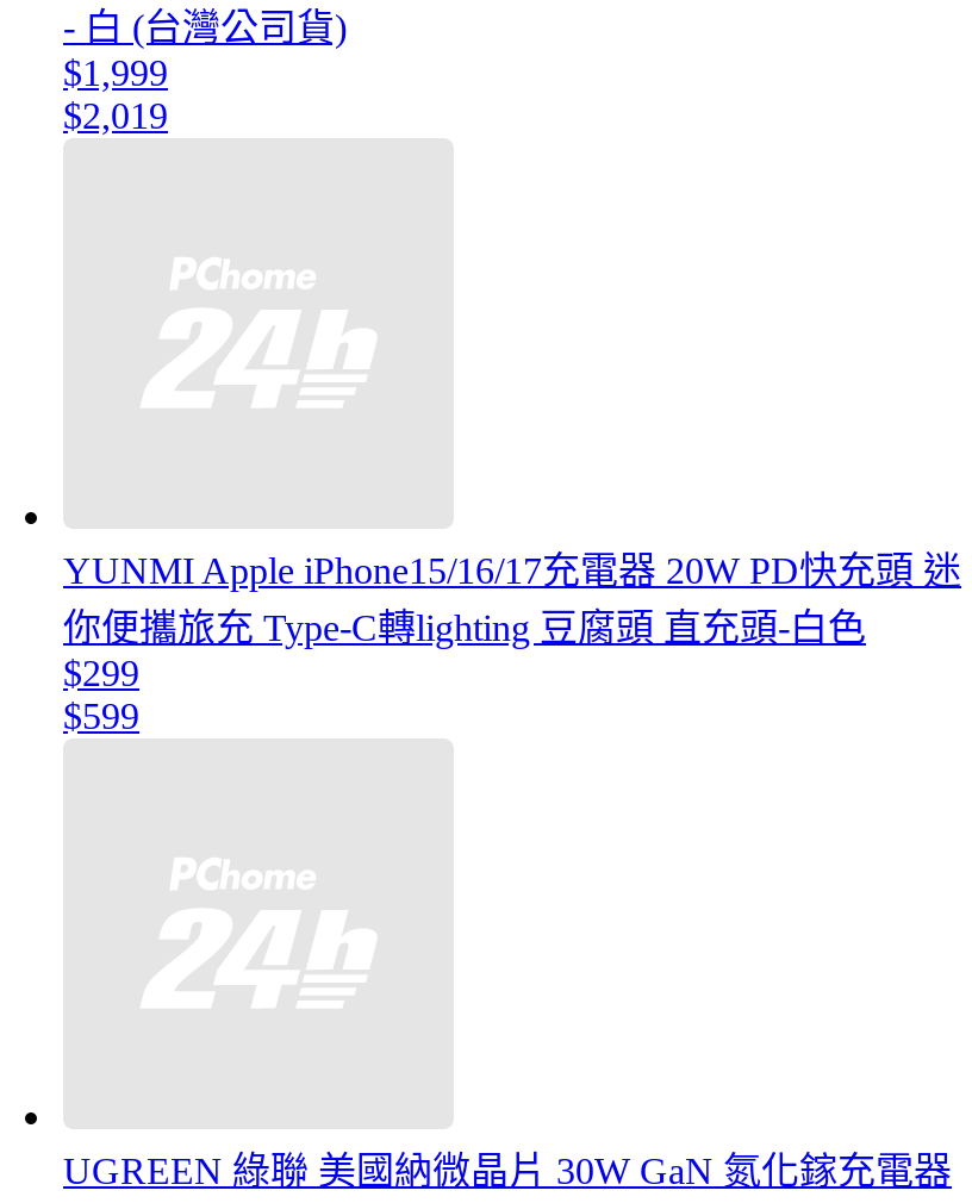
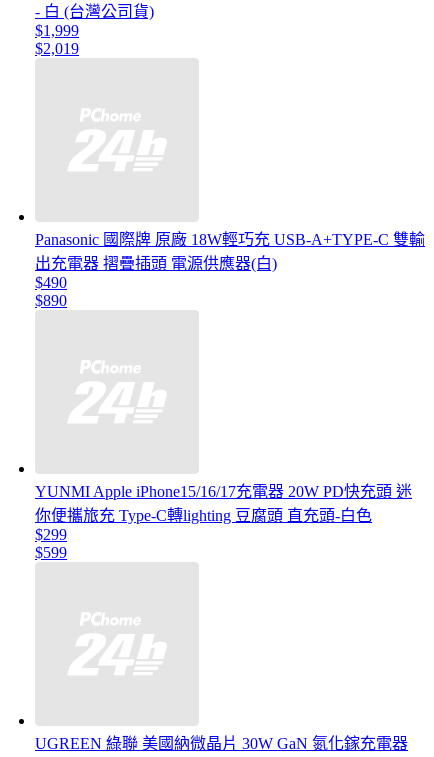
+ Panasonic 國際牌 原廠 18W輕巧充 USB-A+TYPE-C 雙輸
+ 出充電器 摺疊插頭 電源供應器(白)
+ $490
+ $890
